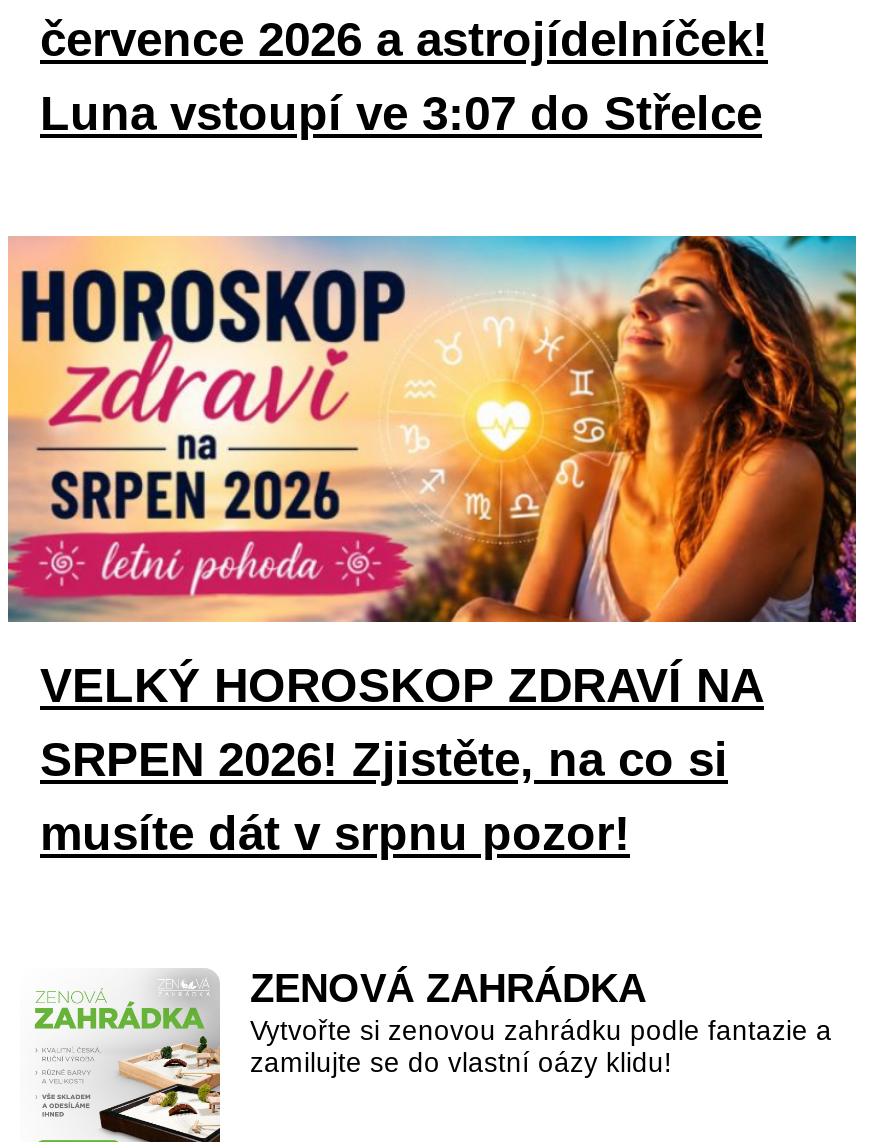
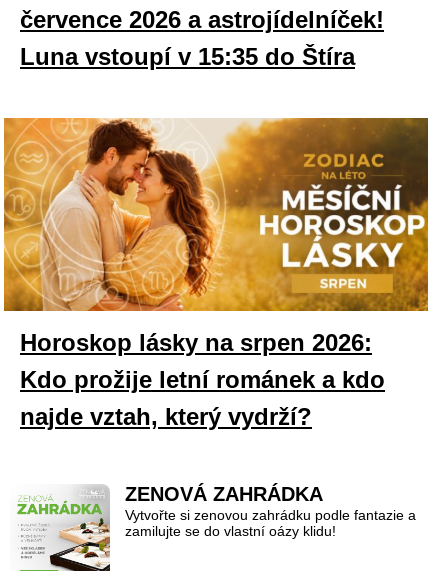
- Luna vstoupí ve 3:07 do Střelce
+ Luna vstoupí v 15:35 do Štíra

- [image]
- VELKÝ HOROSKOP ZDRAVÍ NA
- SRPEN 2026! Zjistěte, na co si
- musíte dát v srpnu pozor!
+ [image]
+ Horoskop lásky na srpen 2026:
+ Kdo prožije letní románek a kdo
+ najde vztah, který vydrží?
